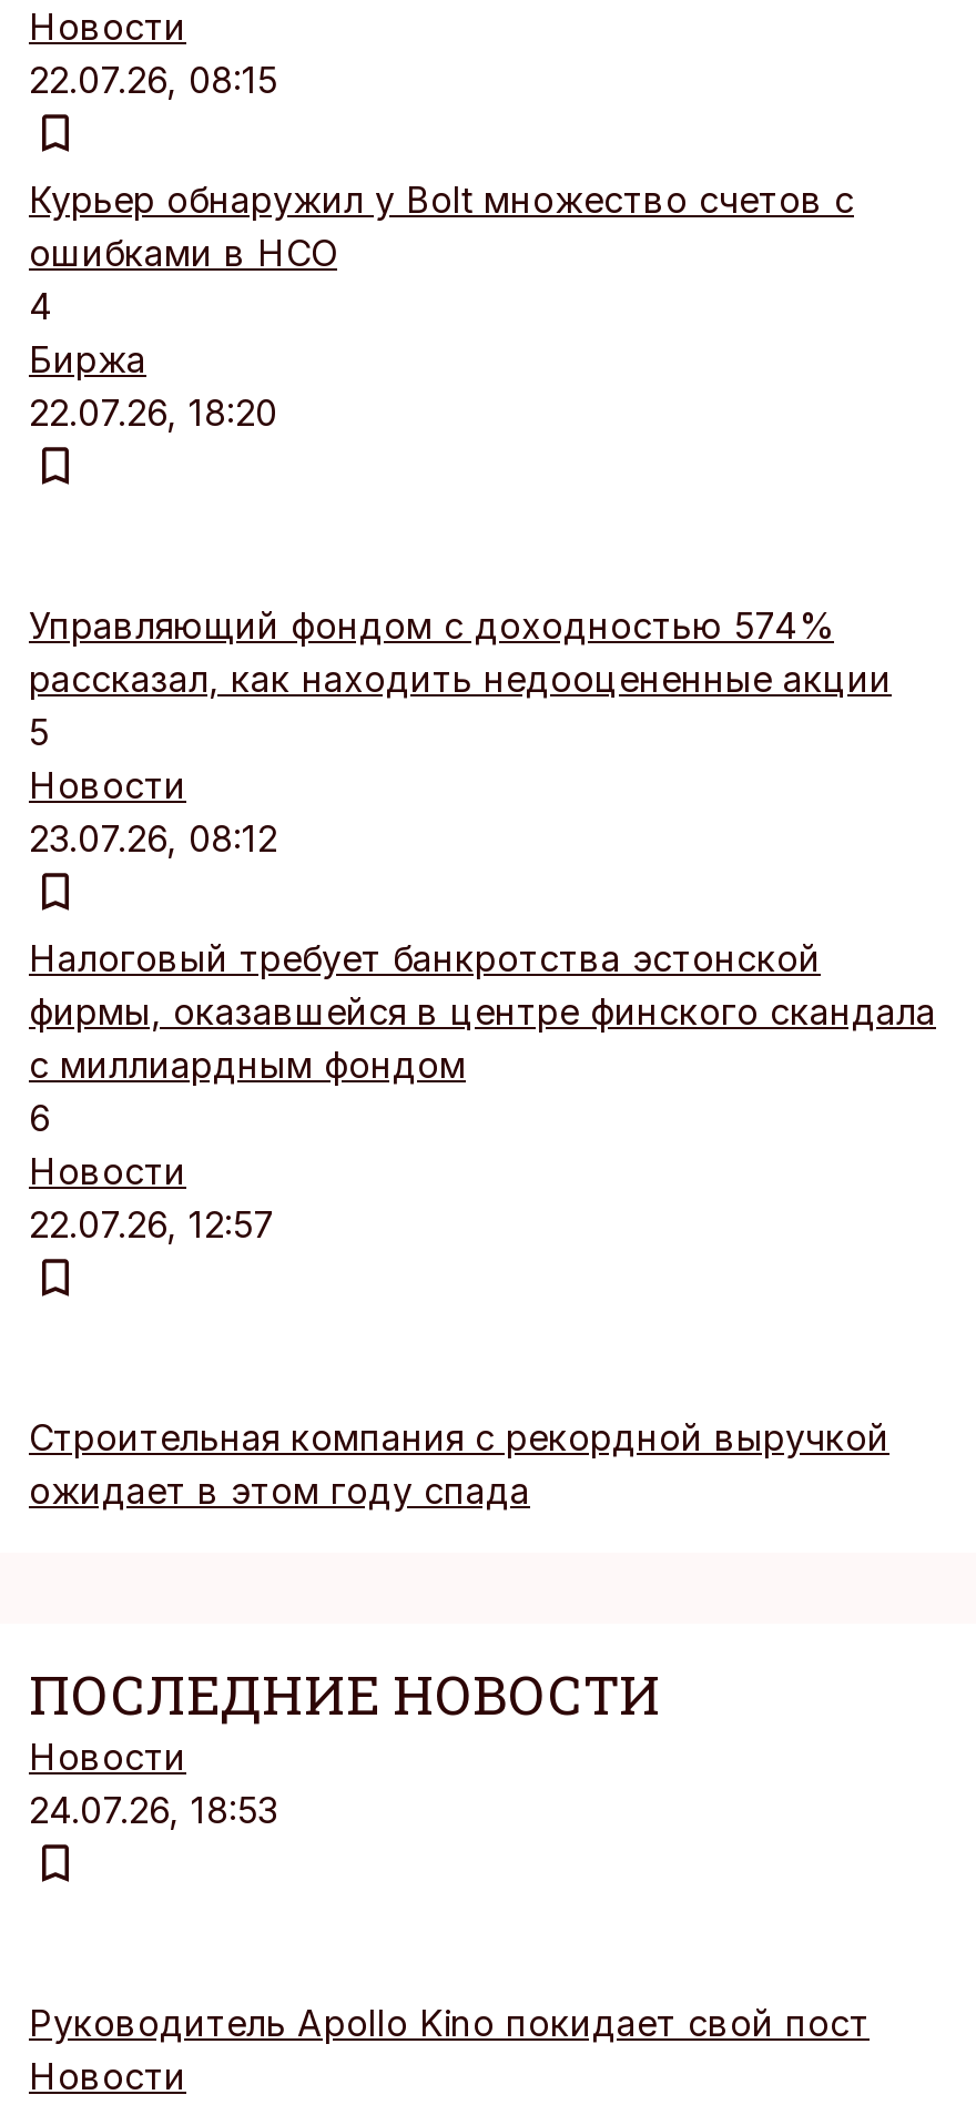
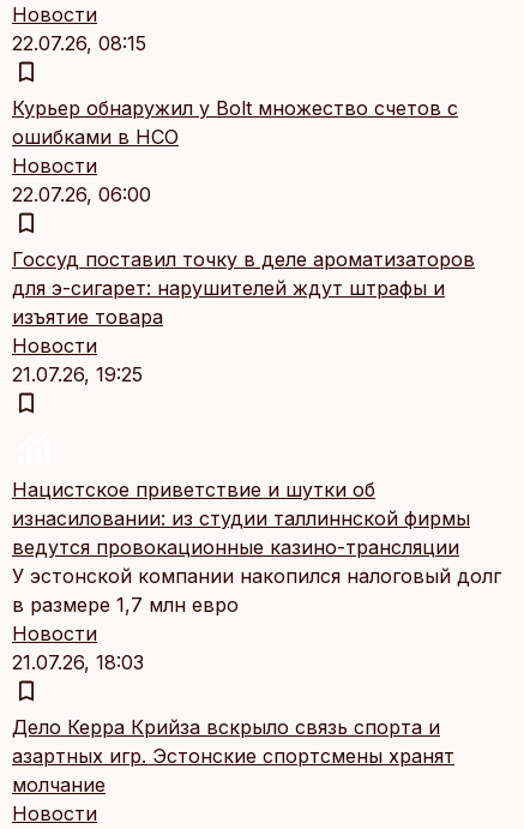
- 4
- Биржа
- 22.07.26, 18:20

- Управляющий фондом с доходностью 574%
- рассказал, как находить недооцененные акции
- 5

- 23.07.26, 08:12
+ 22.07.26, 06:00

- Налоговый требует банкротства эстонской
- фирмы, оказавшейся в центре финского скандала
- с миллиардным фондом
- 6
+ Госсуд поставил точку в деле ароматизаторов
+ для э-сигарет: нарушителей ждут штрафы и
+ изъятие товара

- 22.07.26, 12:57
+ 21.07.26, 19:25

- Строительная компания с рекордной выручкой
- ожидает в этом году спада
- ПОСЛЕДНИЕ НОВОСТИ
+ Нацистское приветствие и шутки об
+ изнасиловании: из студии таллиннской фирмы
+ ведутся провокационные казино-трансляции
+ У эстонской компании накопился налоговый долг
+ в размере 1,7 млн евро

- 24.07.26, 18:53
+ 21.07.26, 18:03

- Руководитель Apollo Kino покидает свой пост
+ Дело Керра Крийза вскрыло связь спорта и
+ азартных игр. Эстонские спортсмены хранят
+ молчание
